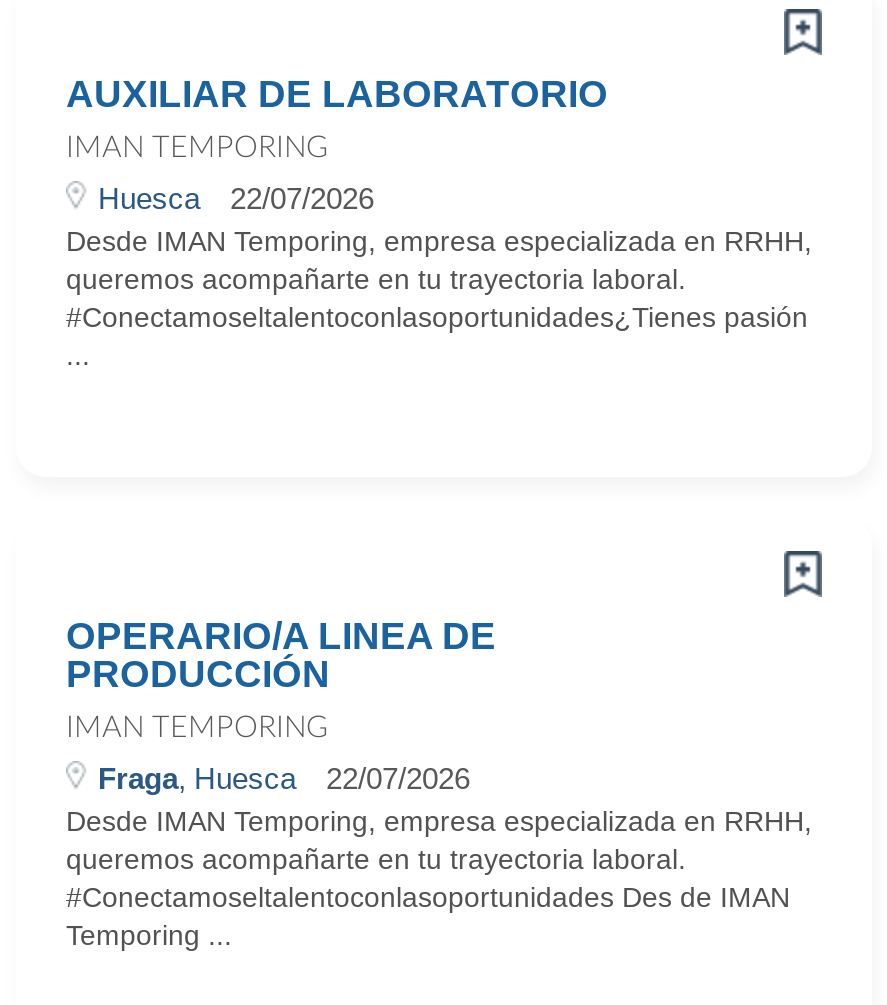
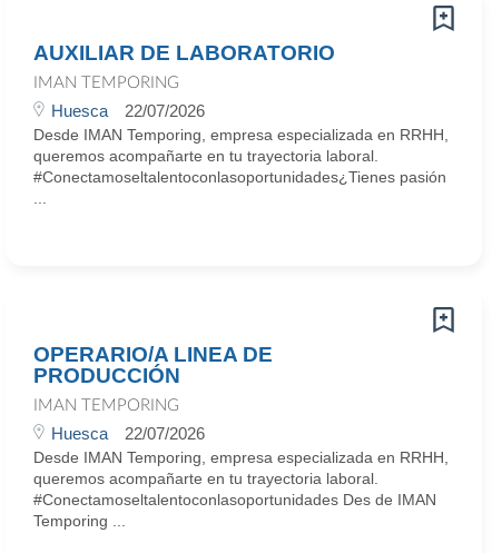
- Fraga, Huesca
+ Huesca
